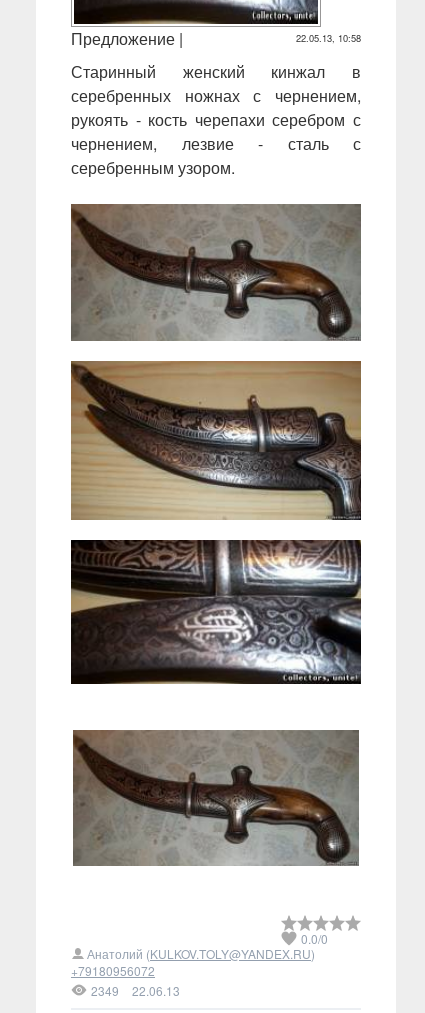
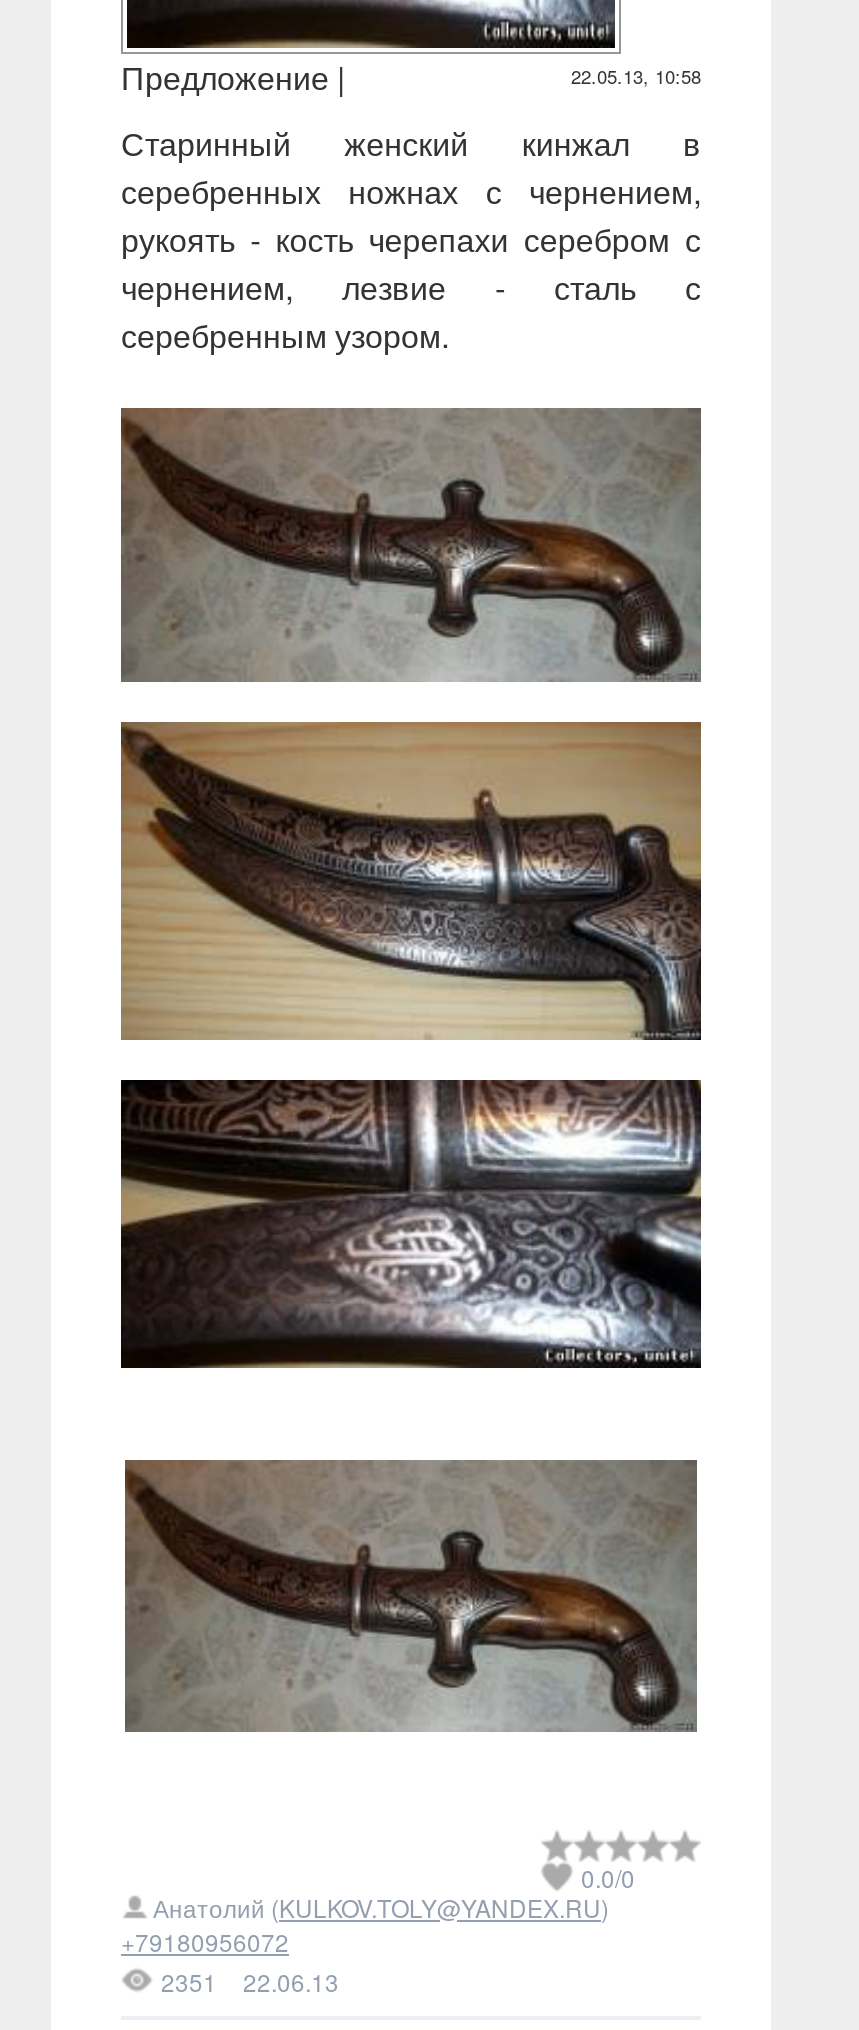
- 2349 22.06.13
+ 2351 22.06.13
